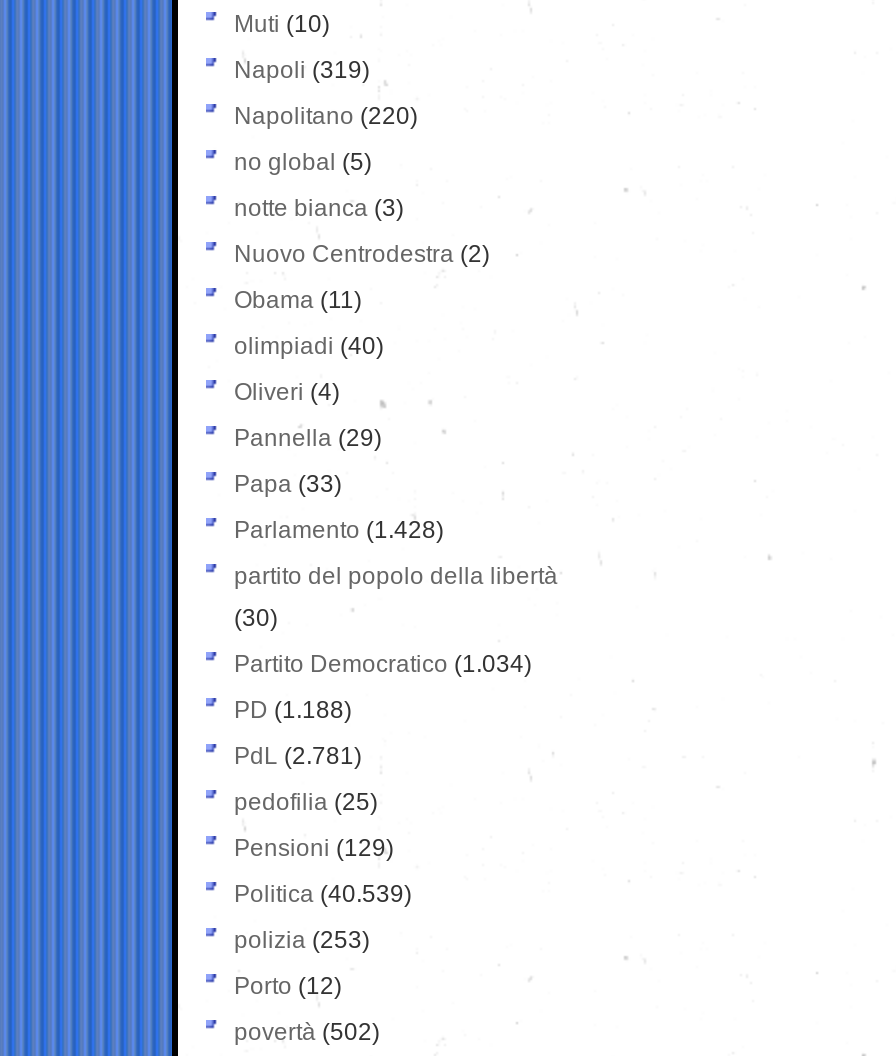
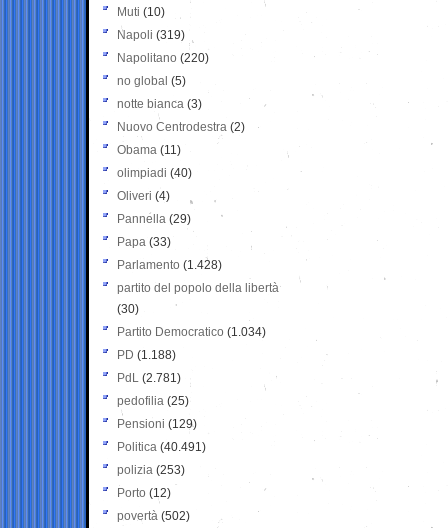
- Politica (40.539)
+ Politica (40.491)
